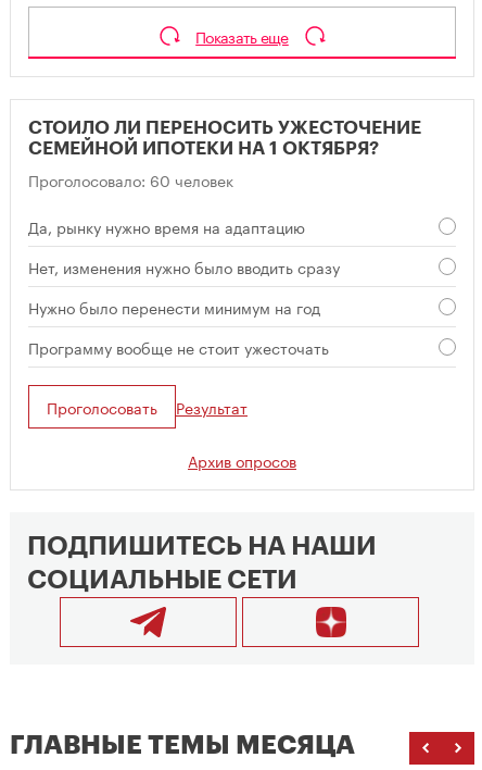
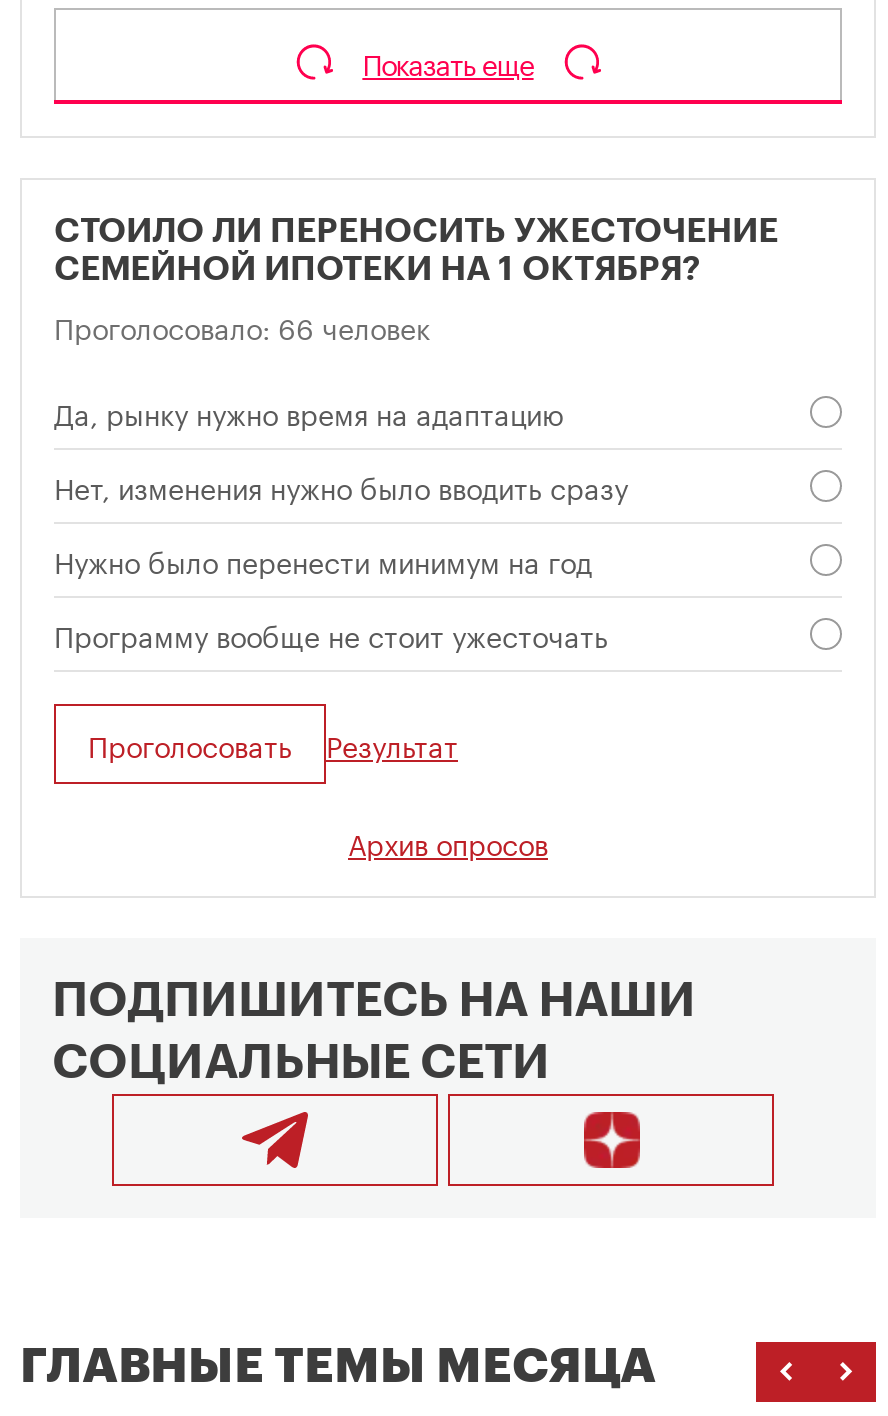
- Проголосовало: 60 человек
+ Проголосовало: 66 человек
